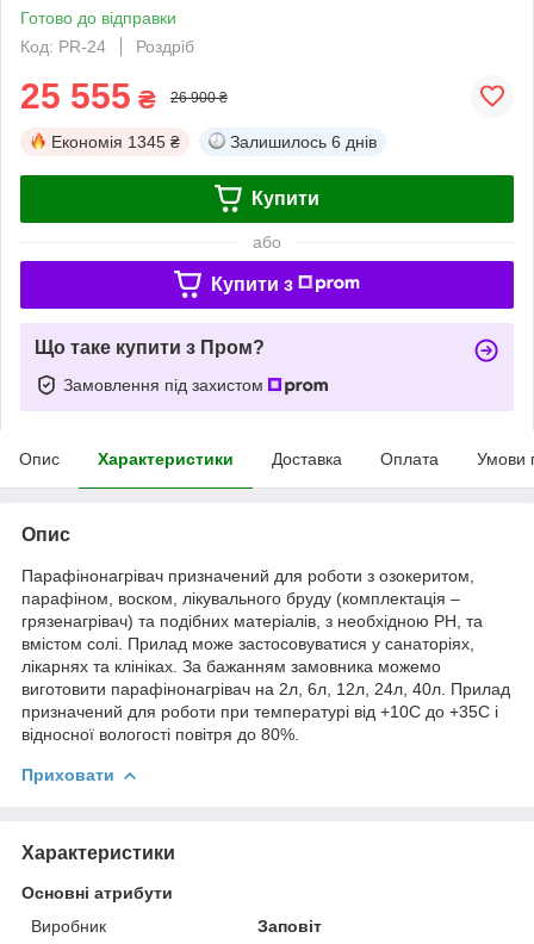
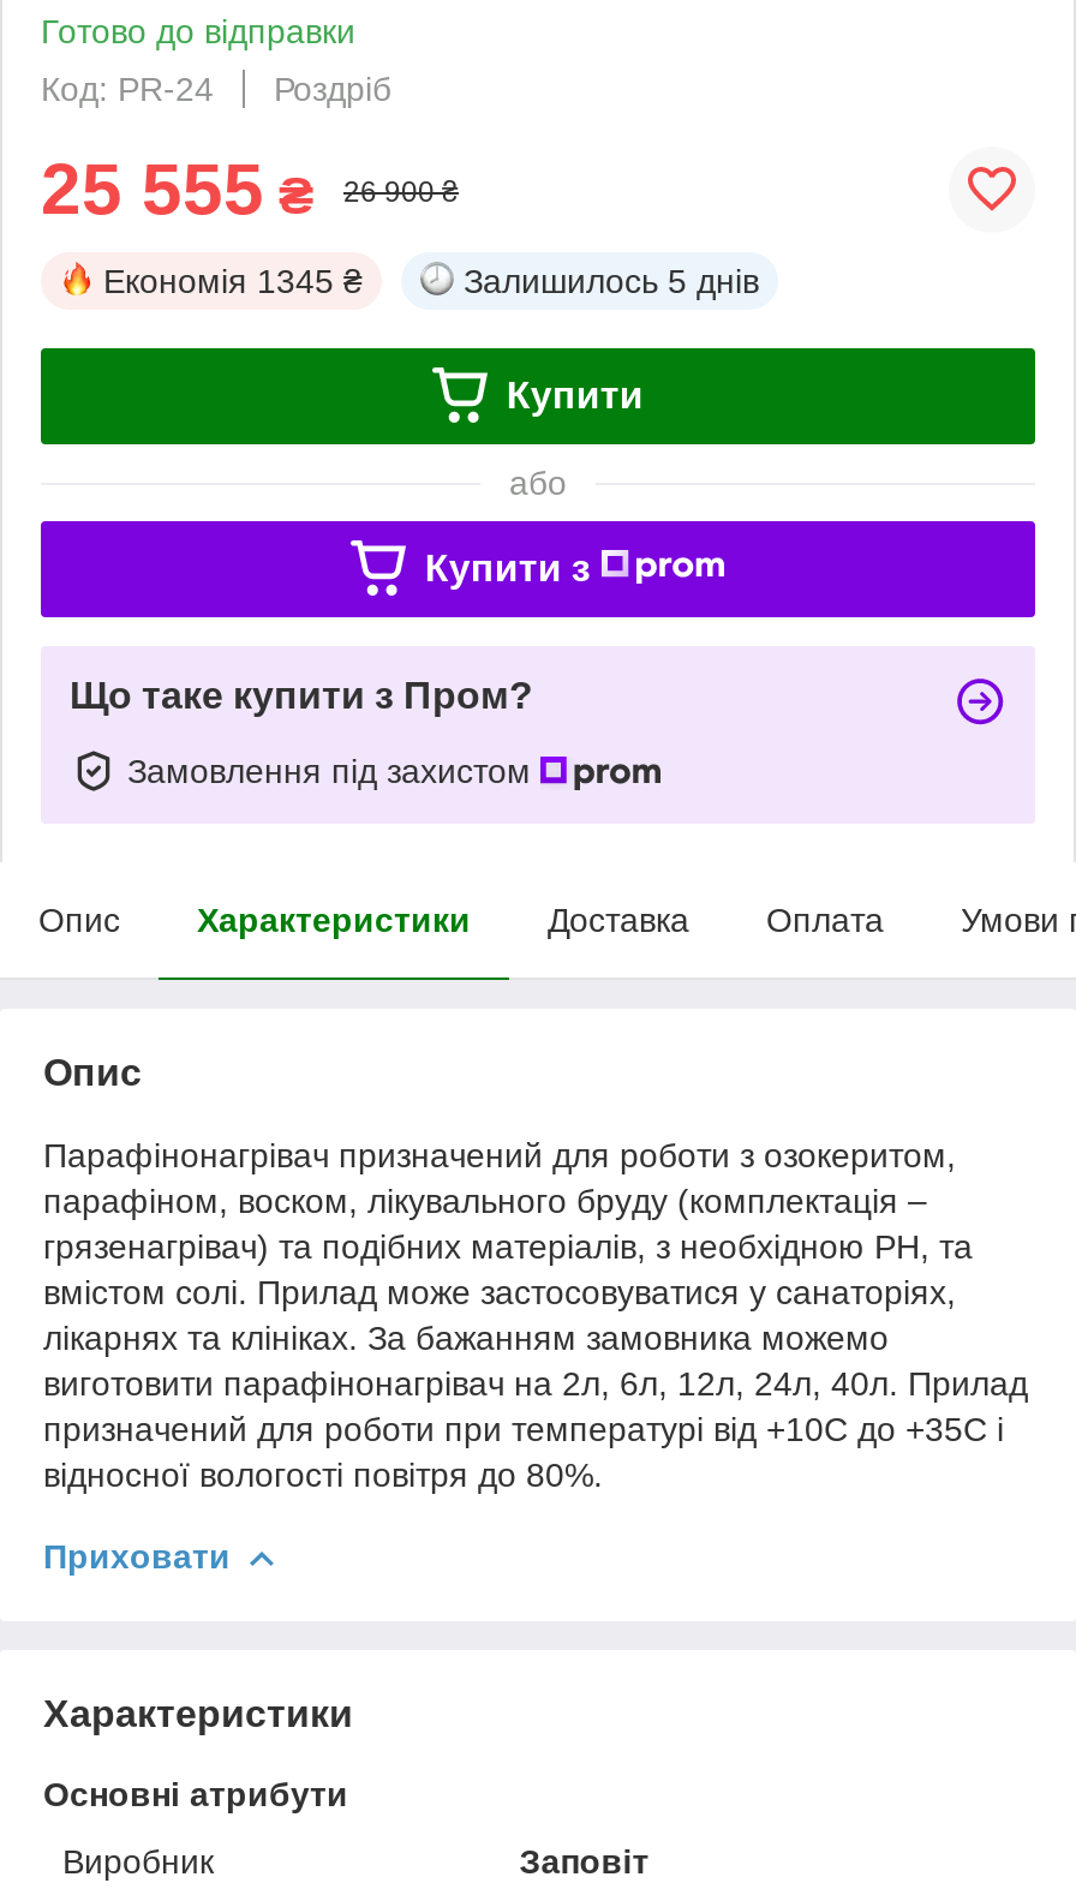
- Залишилось 6 днів
+ Залишилось 5 днів
